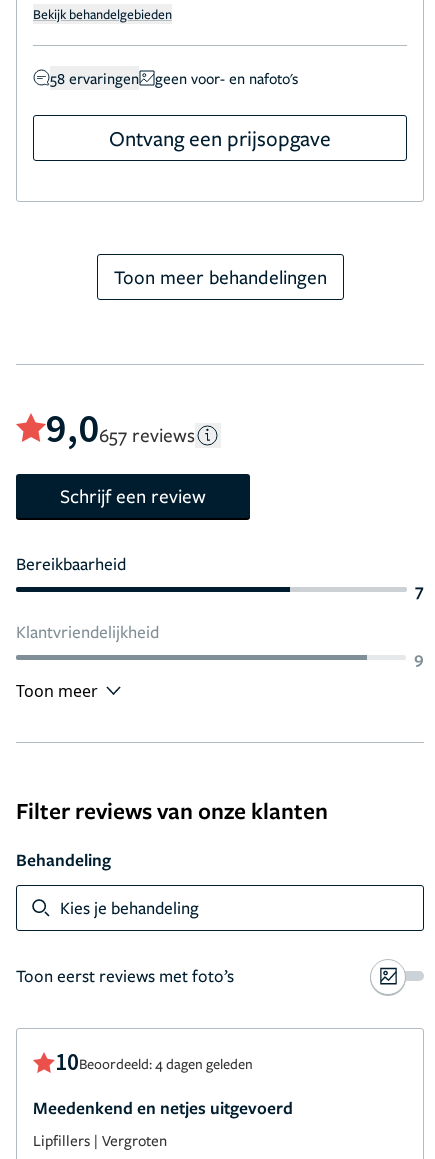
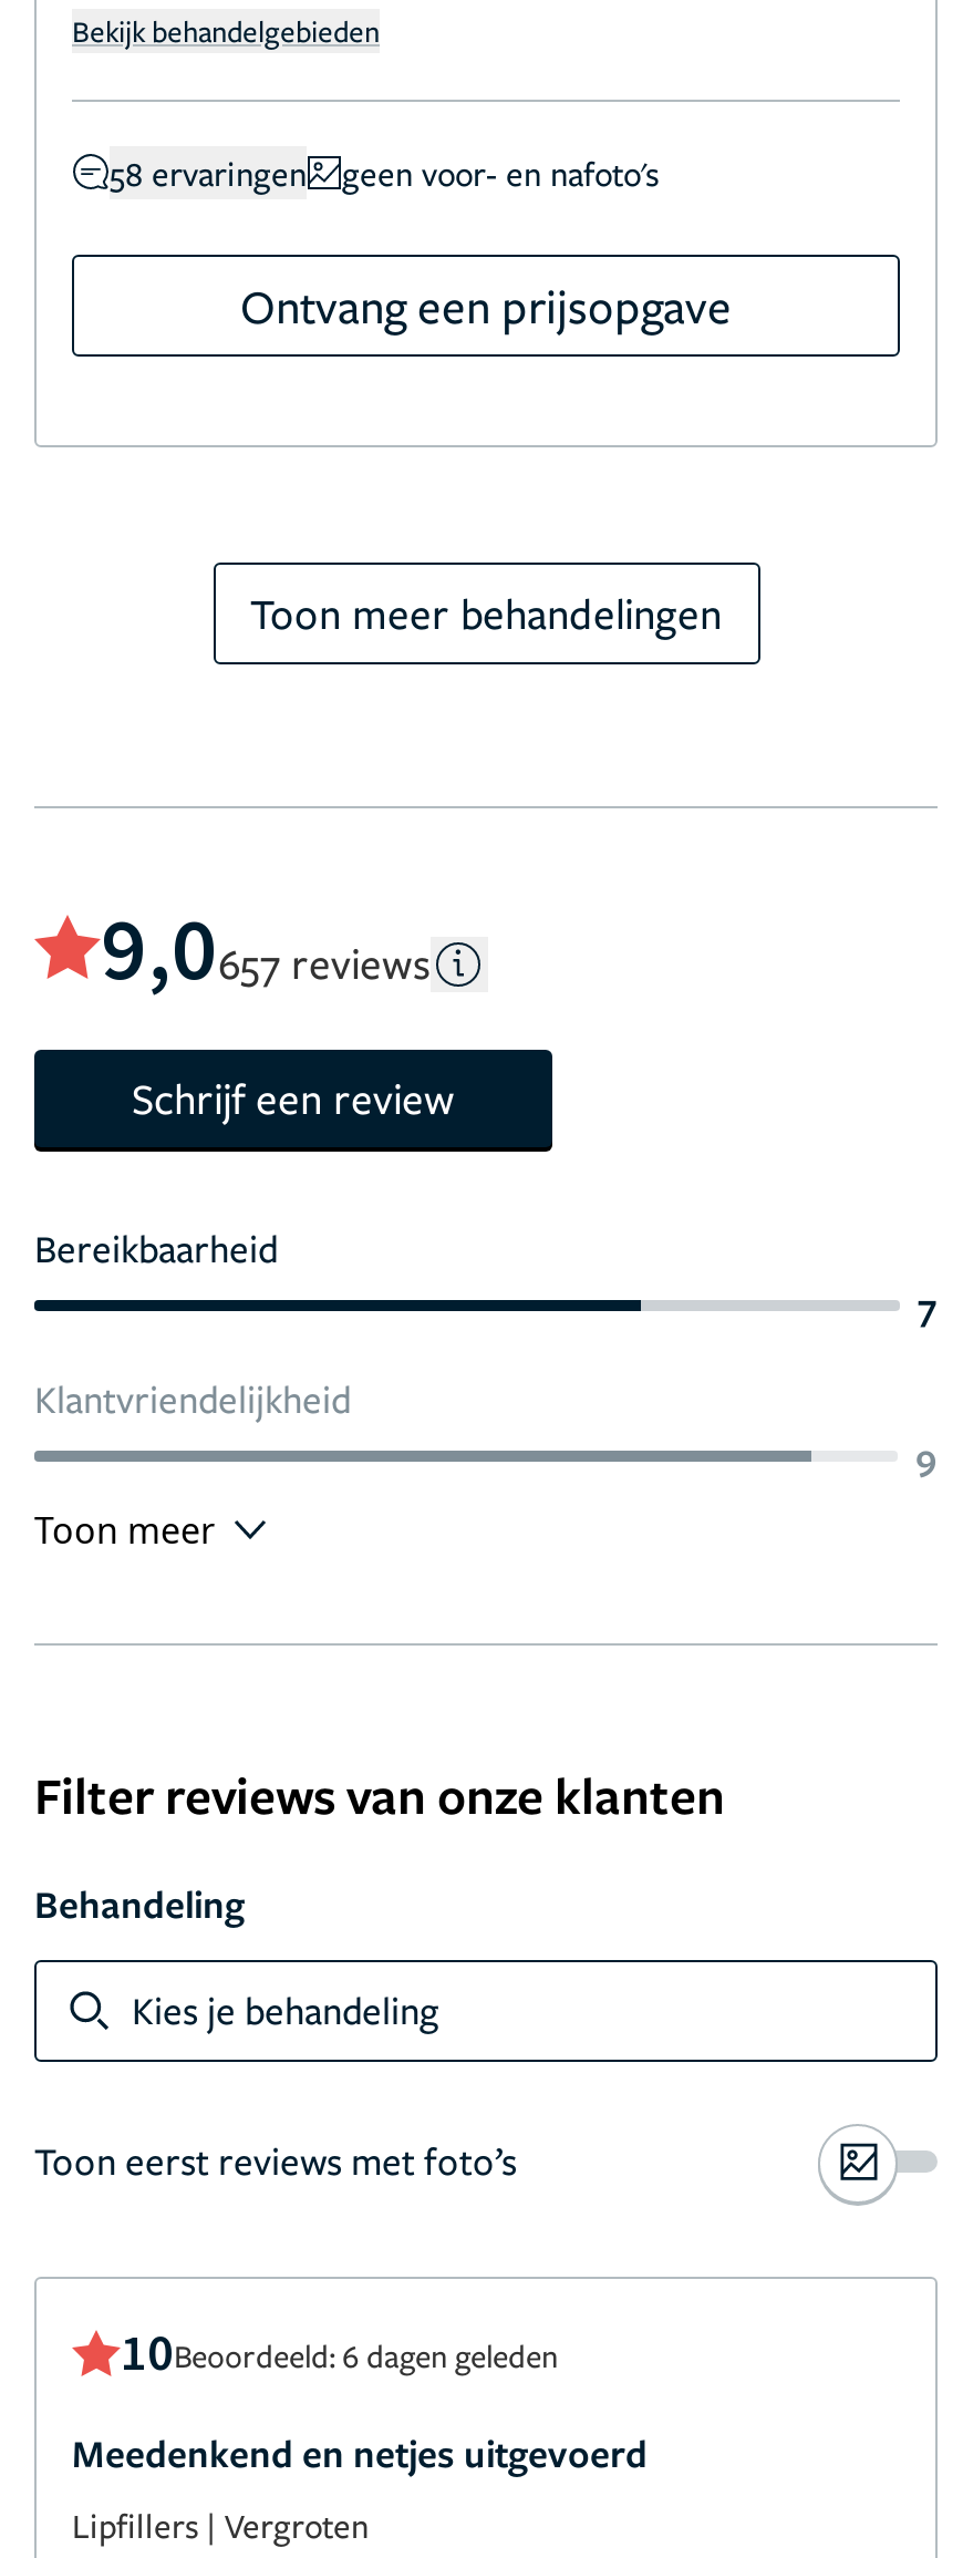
- 10Beoordeeld: 4 dagen geleden
+ 10Beoordeeld: 6 dagen geleden
